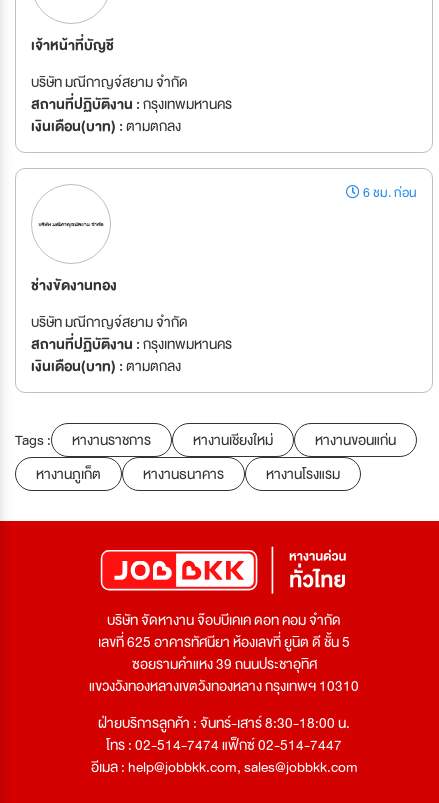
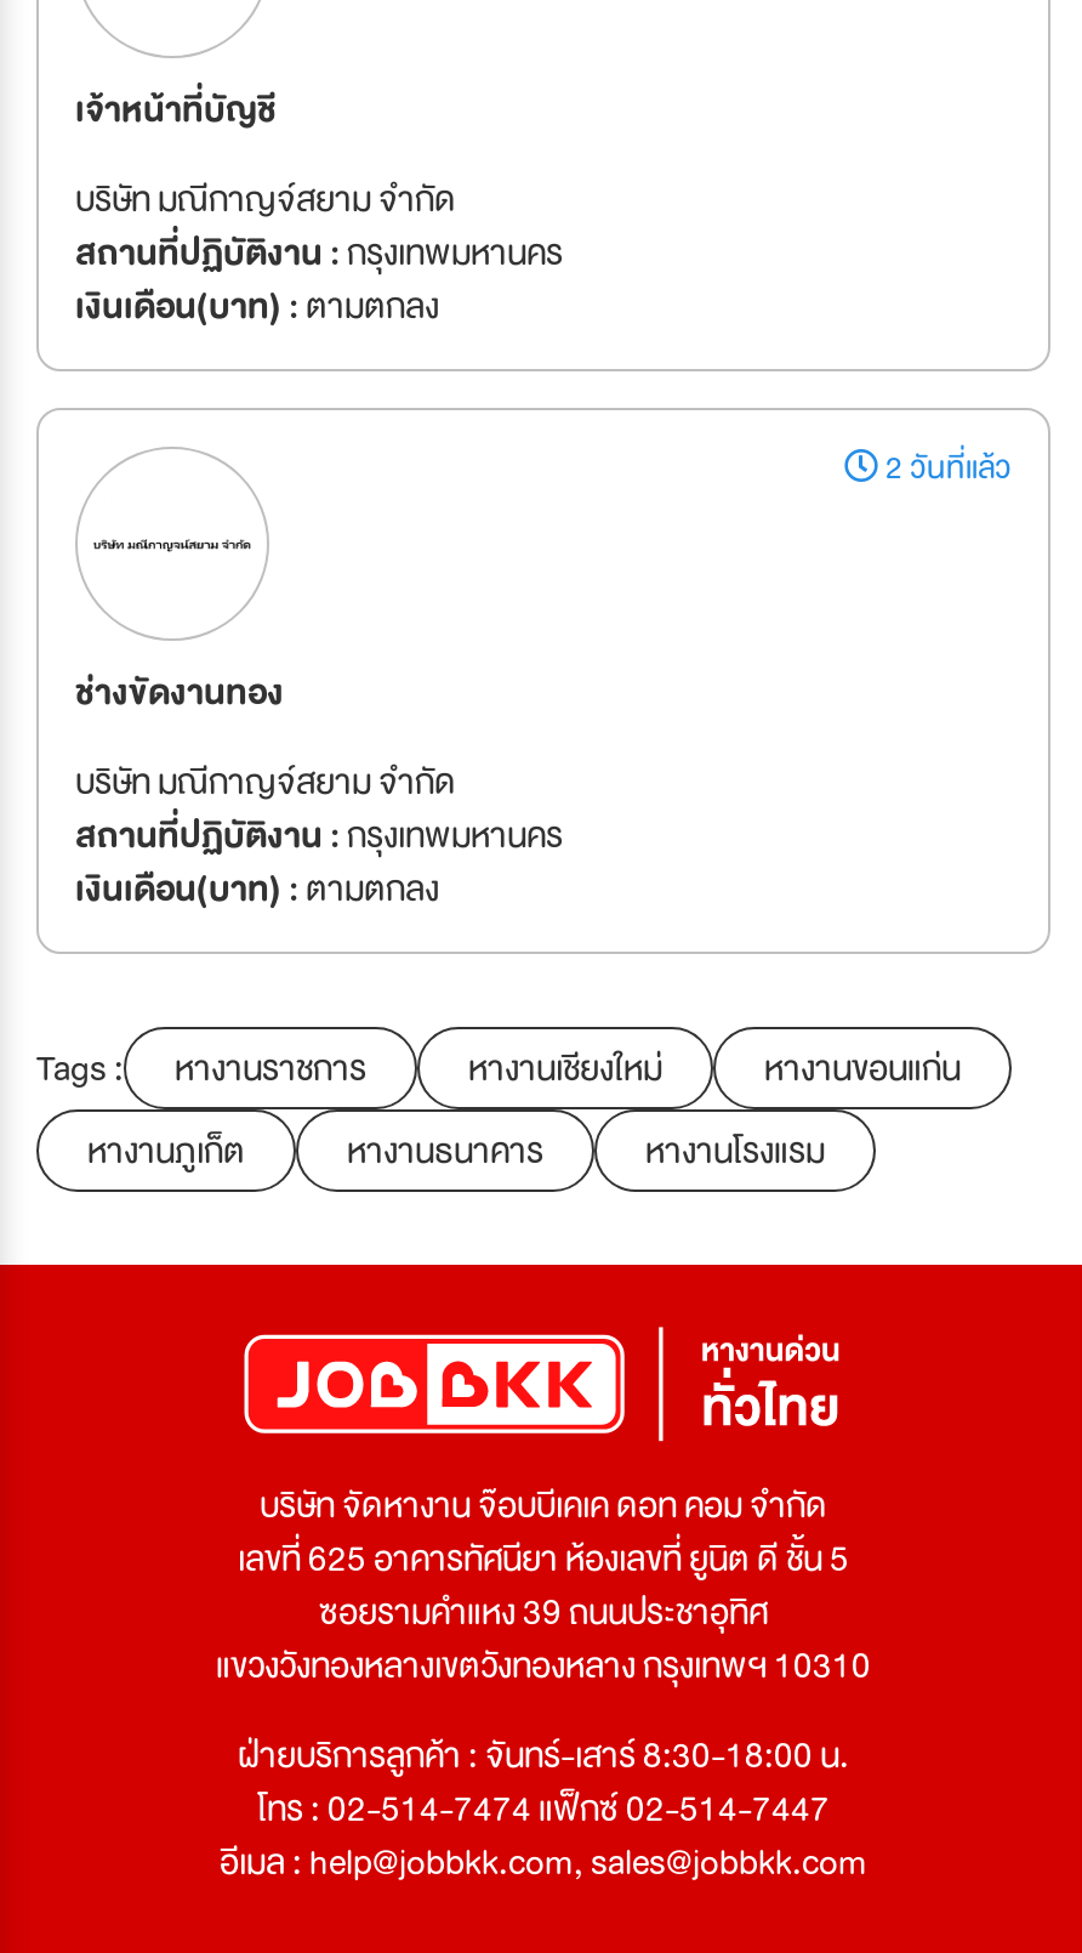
- 6 ชม. ก่อน
+ 2 วันที่แล้ว
